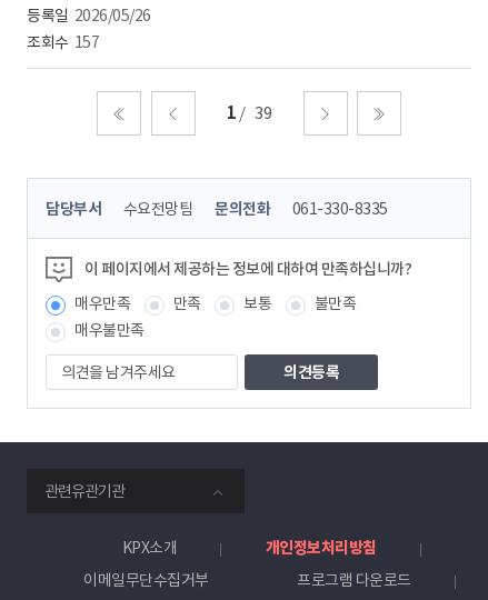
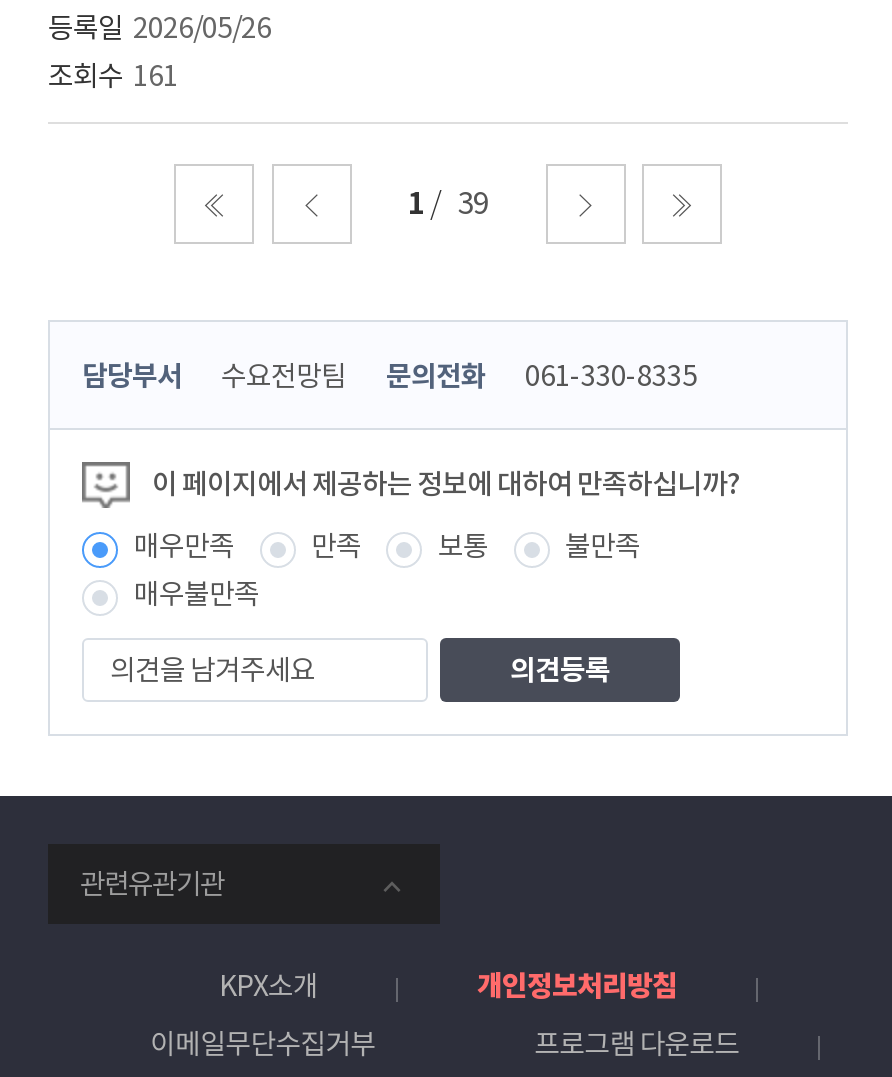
- 157
+ 161
